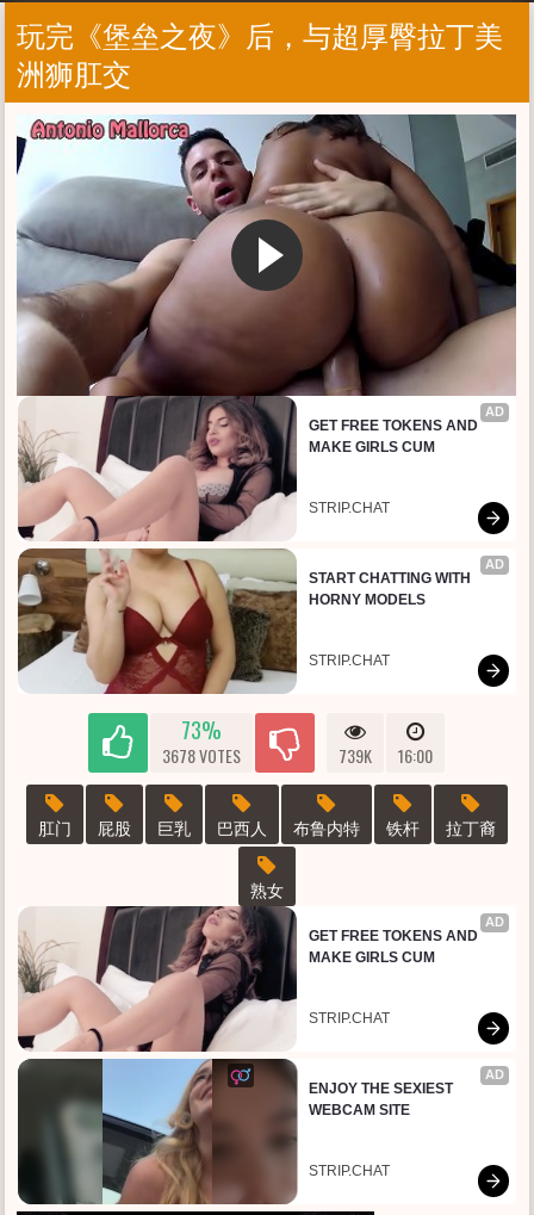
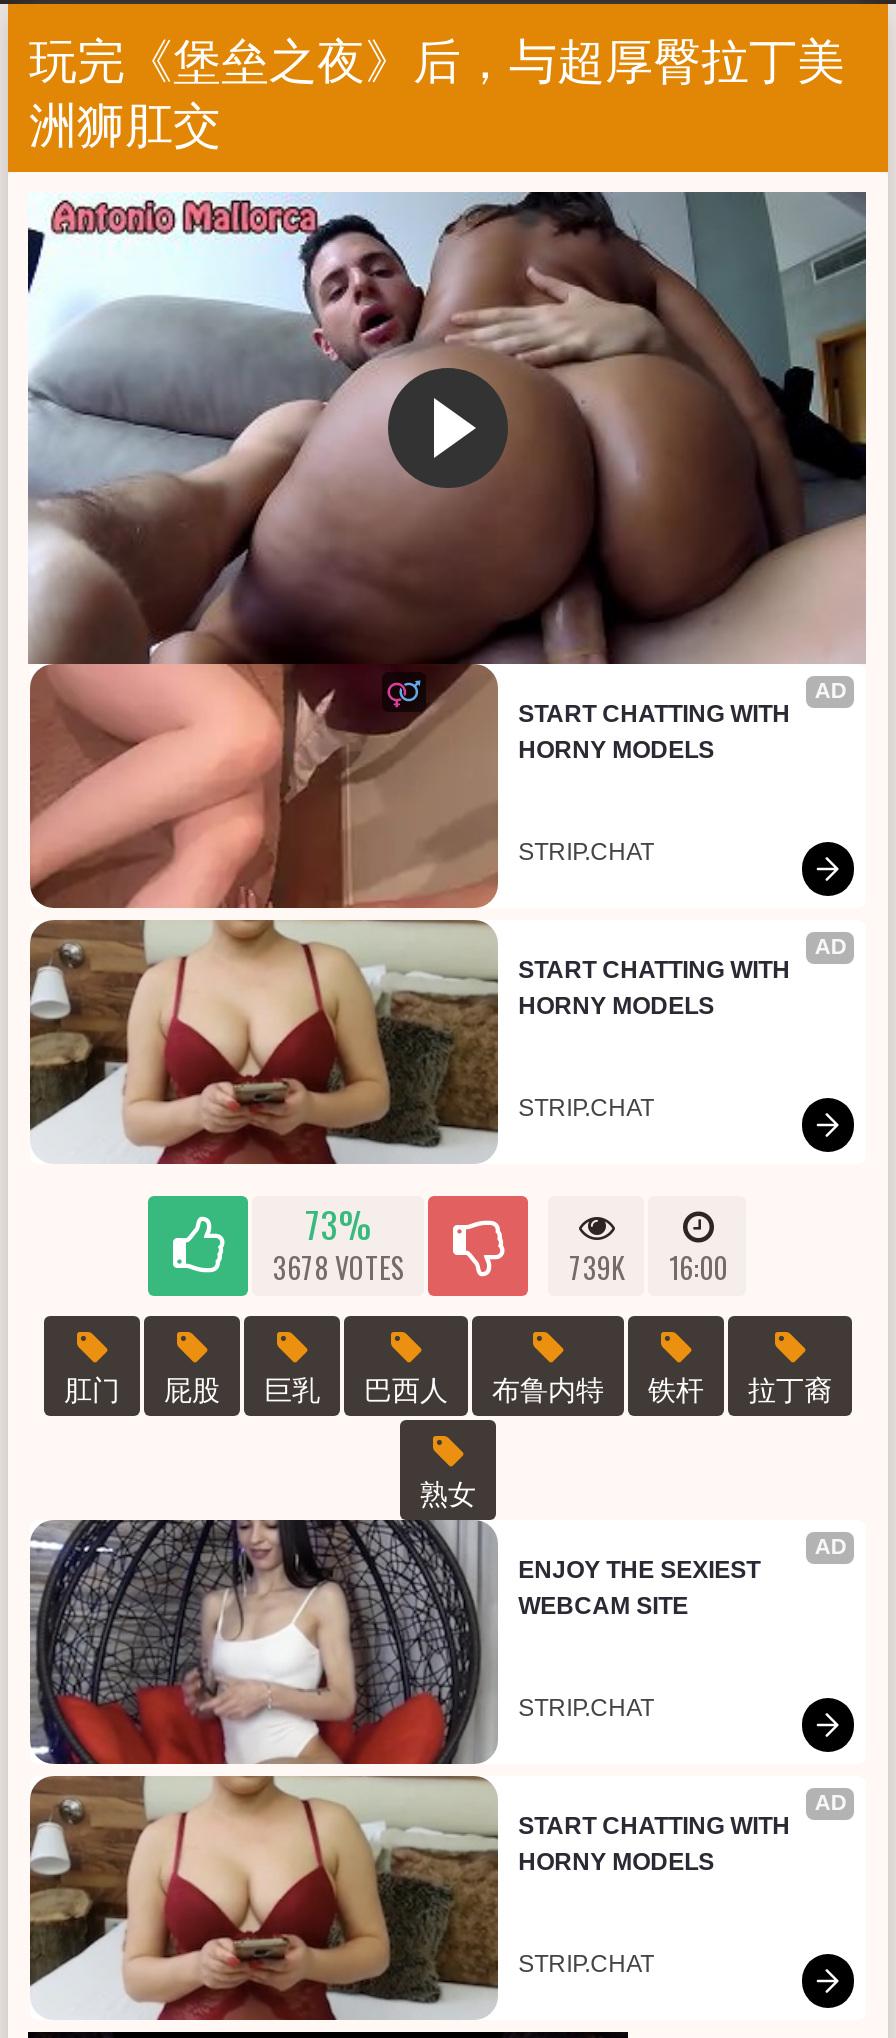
- [image]
- GET FREE TOKENS AND
- MAKE GIRLS CUM
+ [image]
+ START CHATTING WITH
+ HORNY MODELS

- [image]
+ [image]

- GET FREE TOKENS AND
- MAKE GIRLS CUM

moved up: ENJOY THE SEXIEST | WEBCAM SITE

+ START CHATTING WITH
+ HORNY MODELS
